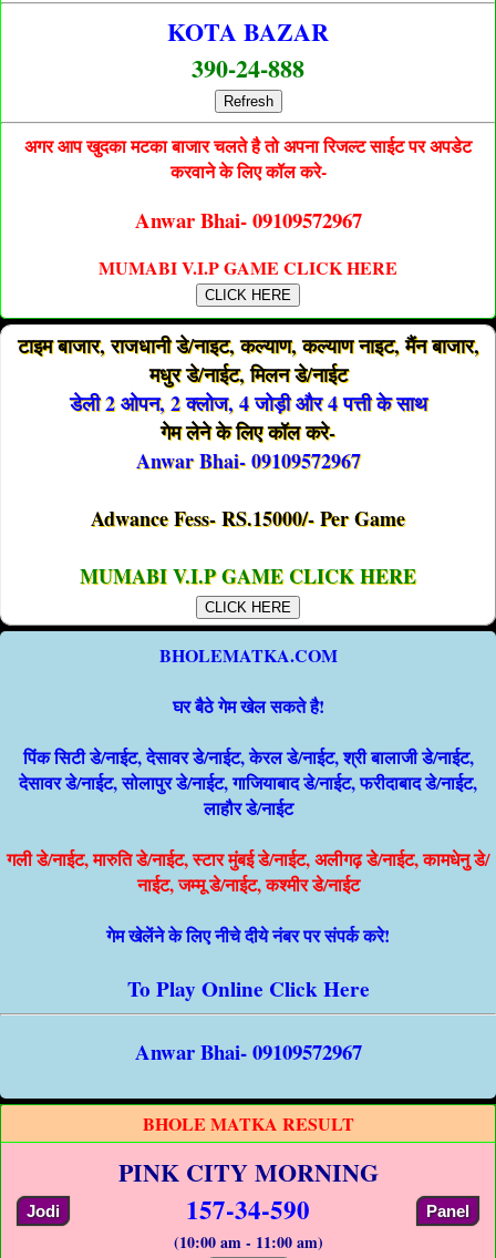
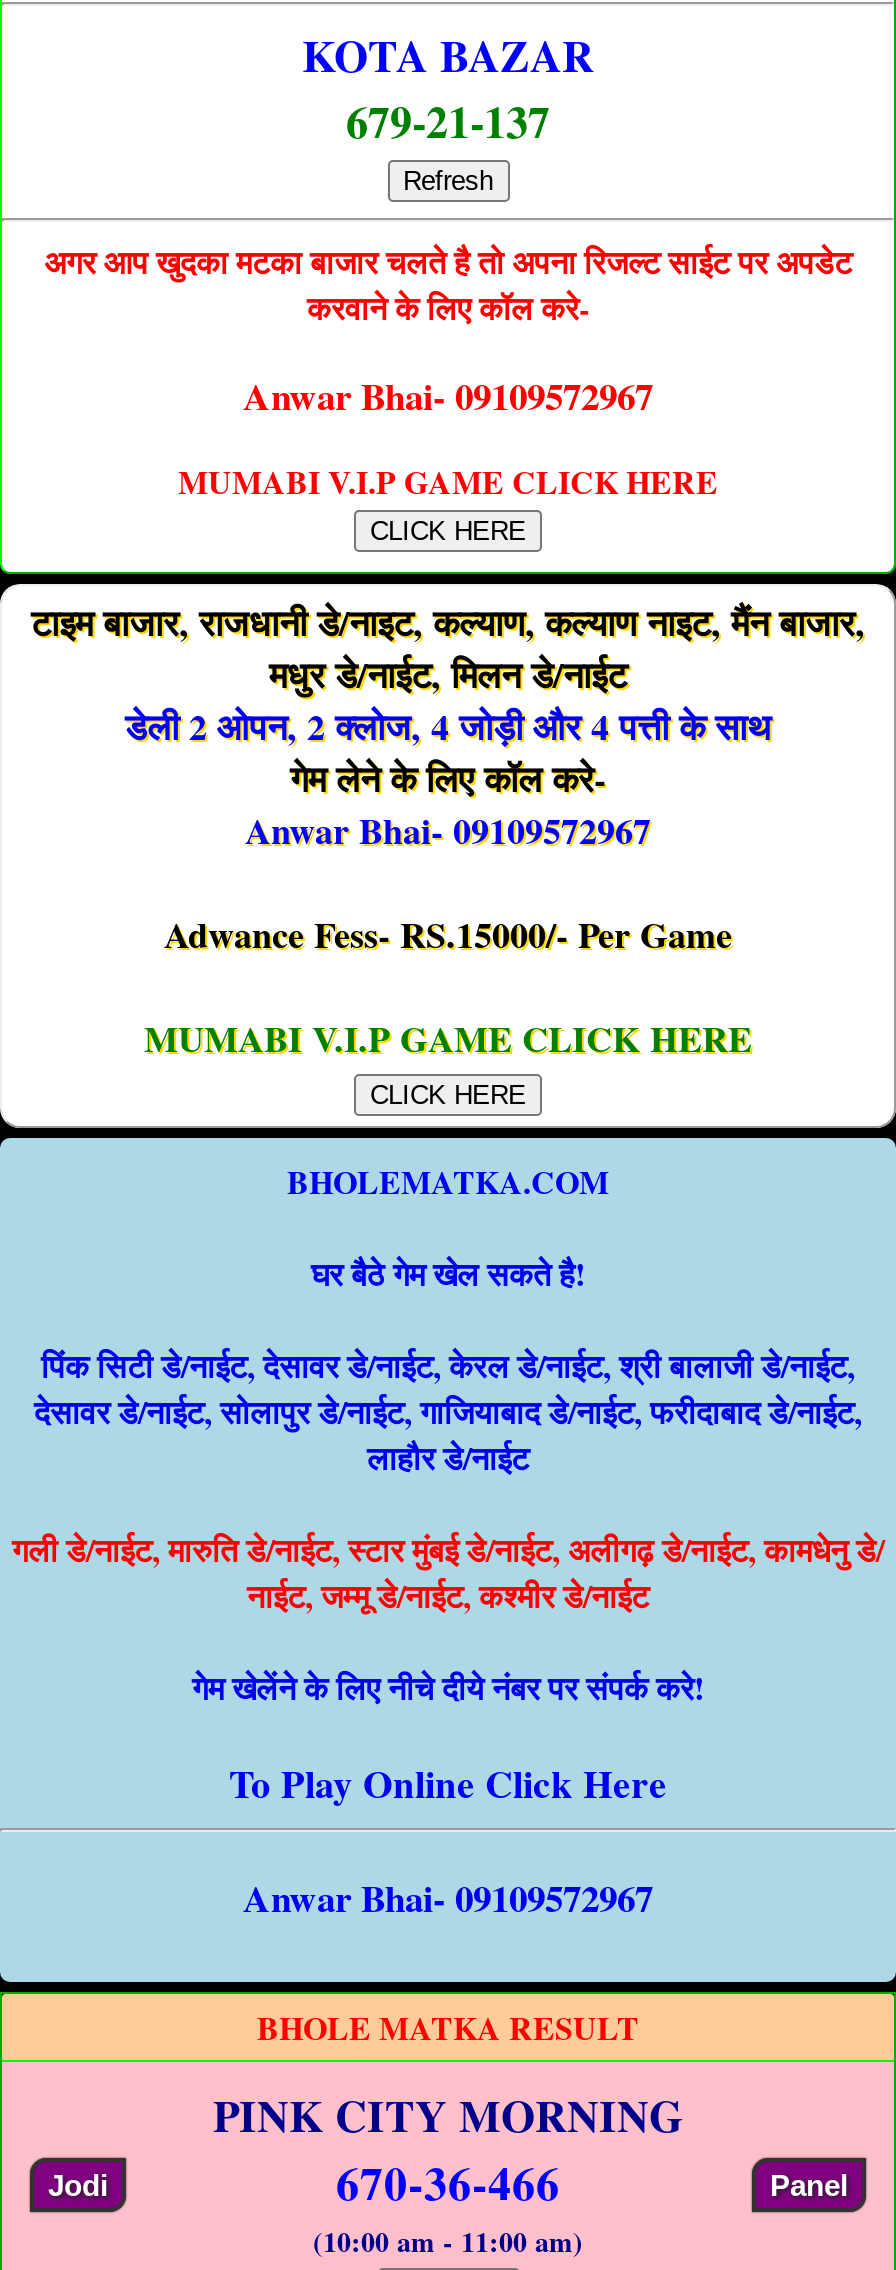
- 390-24-888
+ 679-21-137

- 157-34-590
+ 670-36-466
